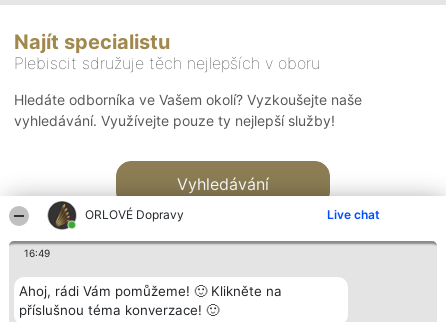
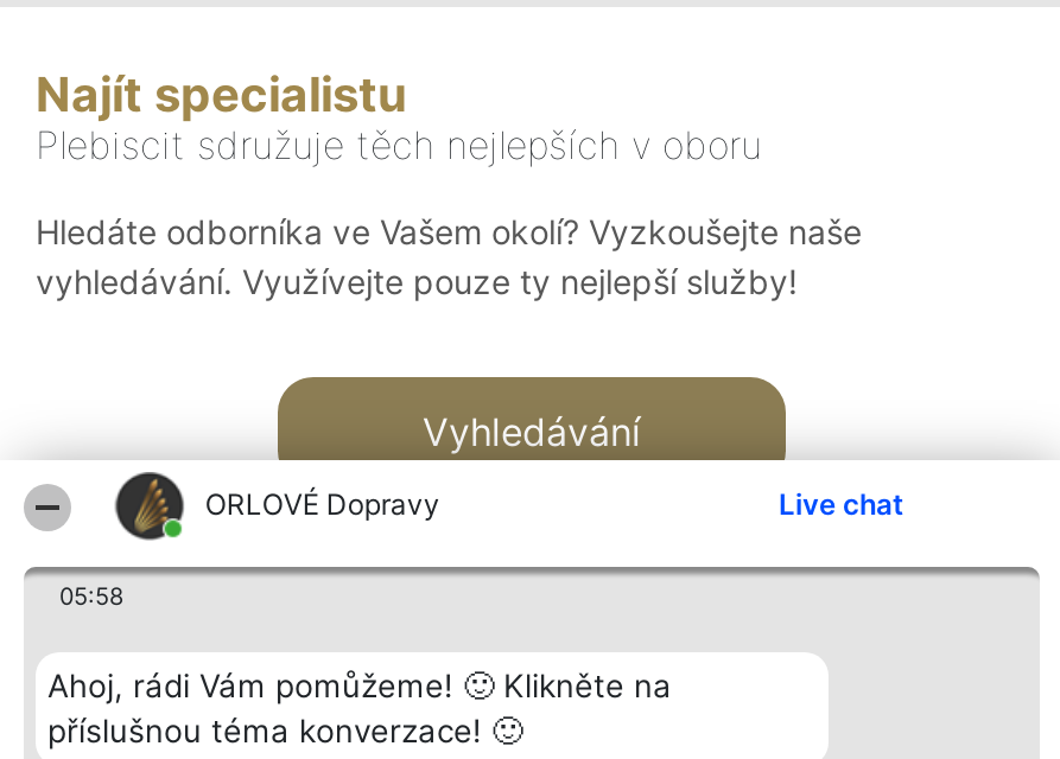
- 16:49
+ 05:58
